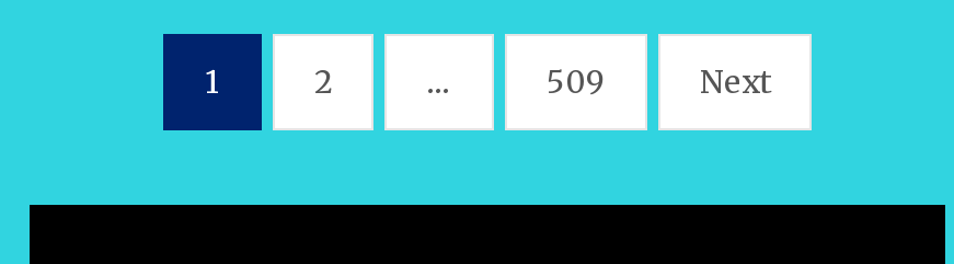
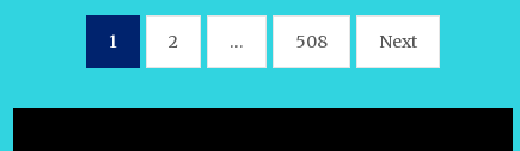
- 509
+ 508
